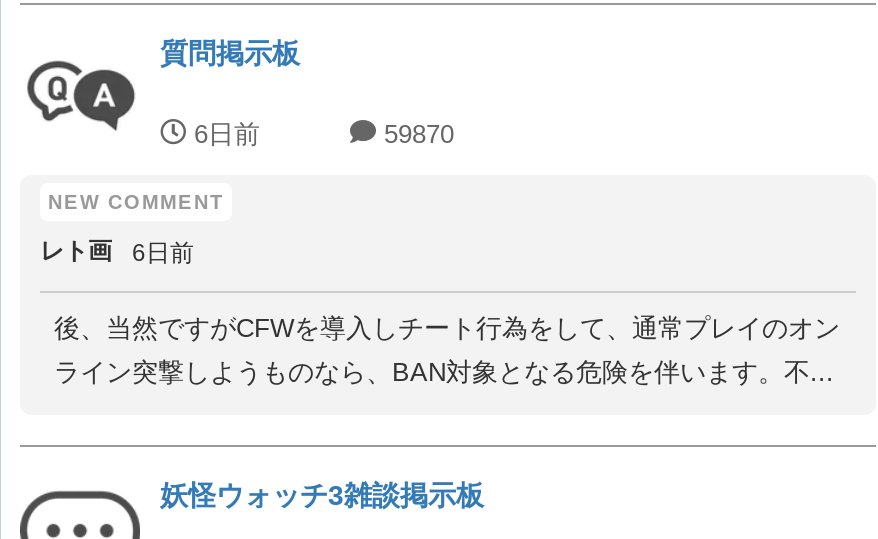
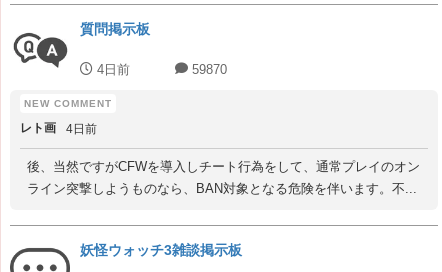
- 6日前
+ 4日前

- 6日前
+ 4日前
